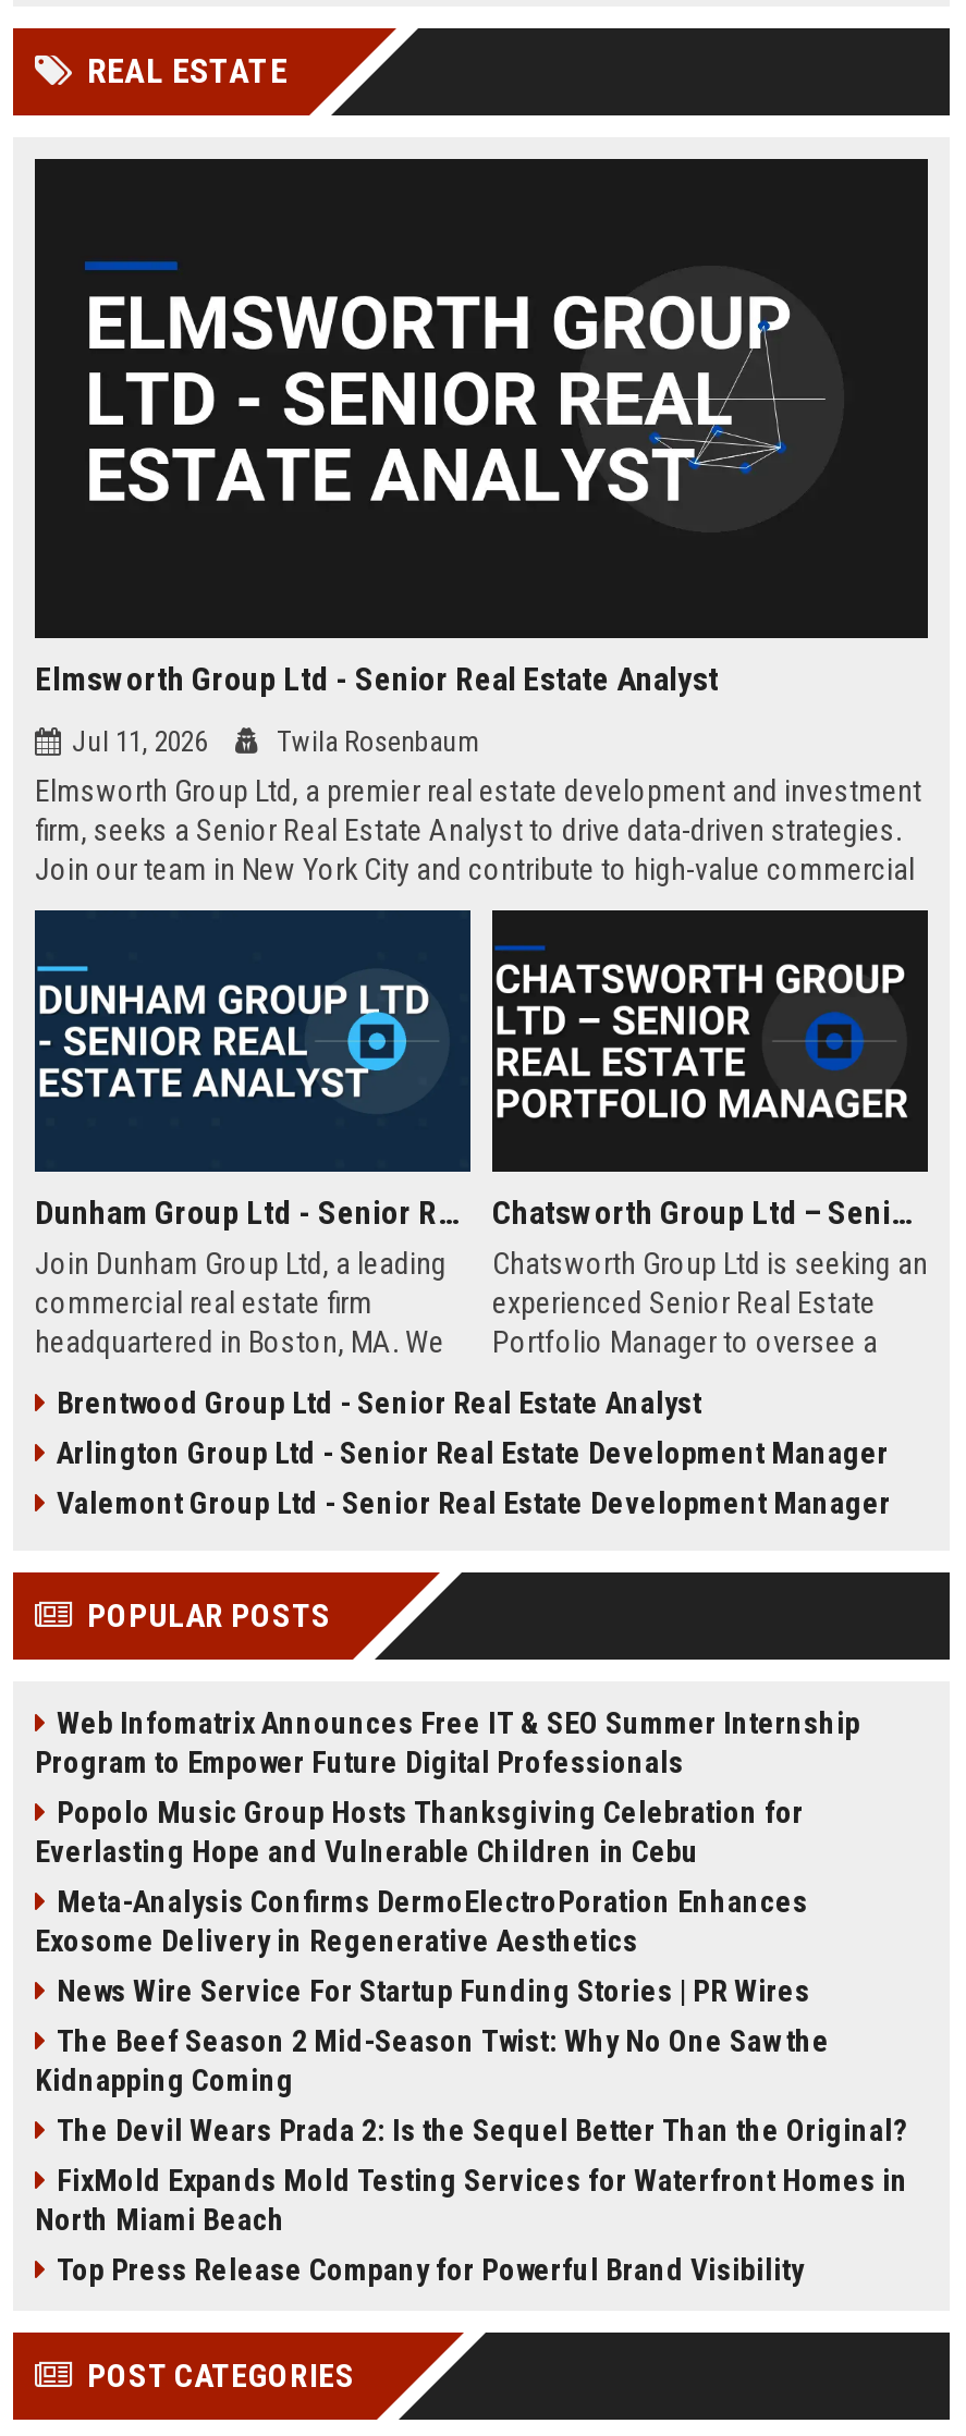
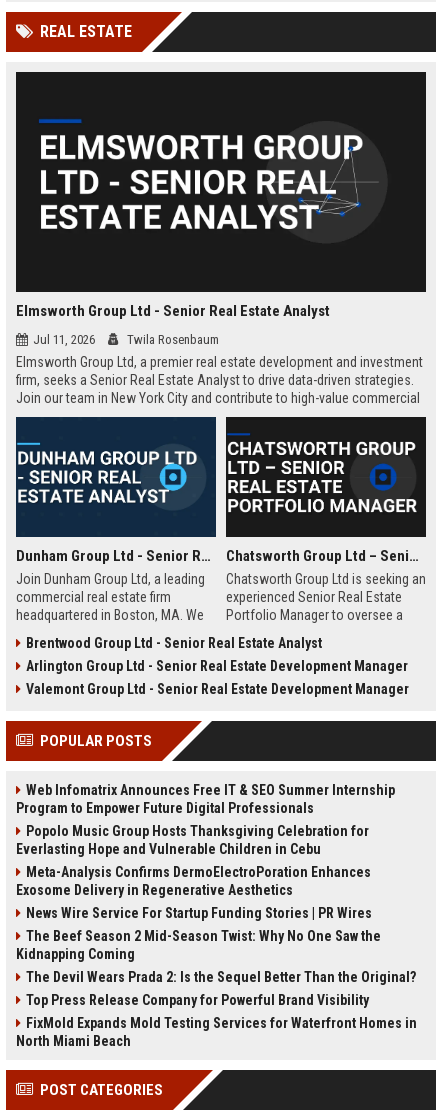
moved down: FixMold Expands Mold Testing Services for Waterfront Homes in | North Miami Beach

moved up: Top Press Release Company for Powerful Brand Visibility
